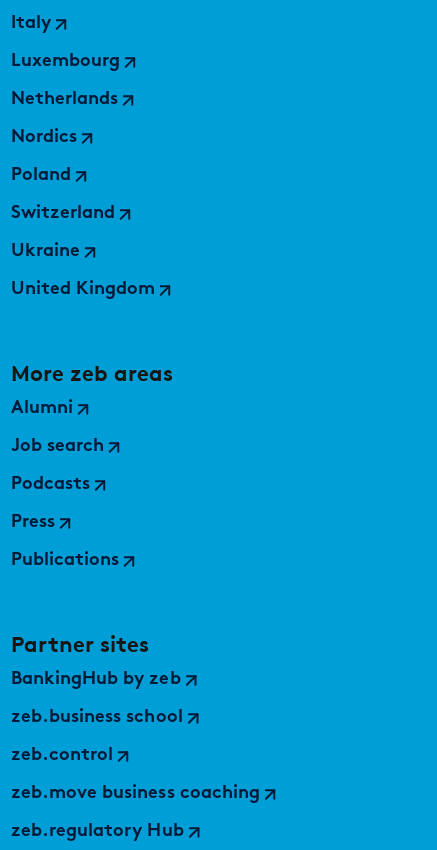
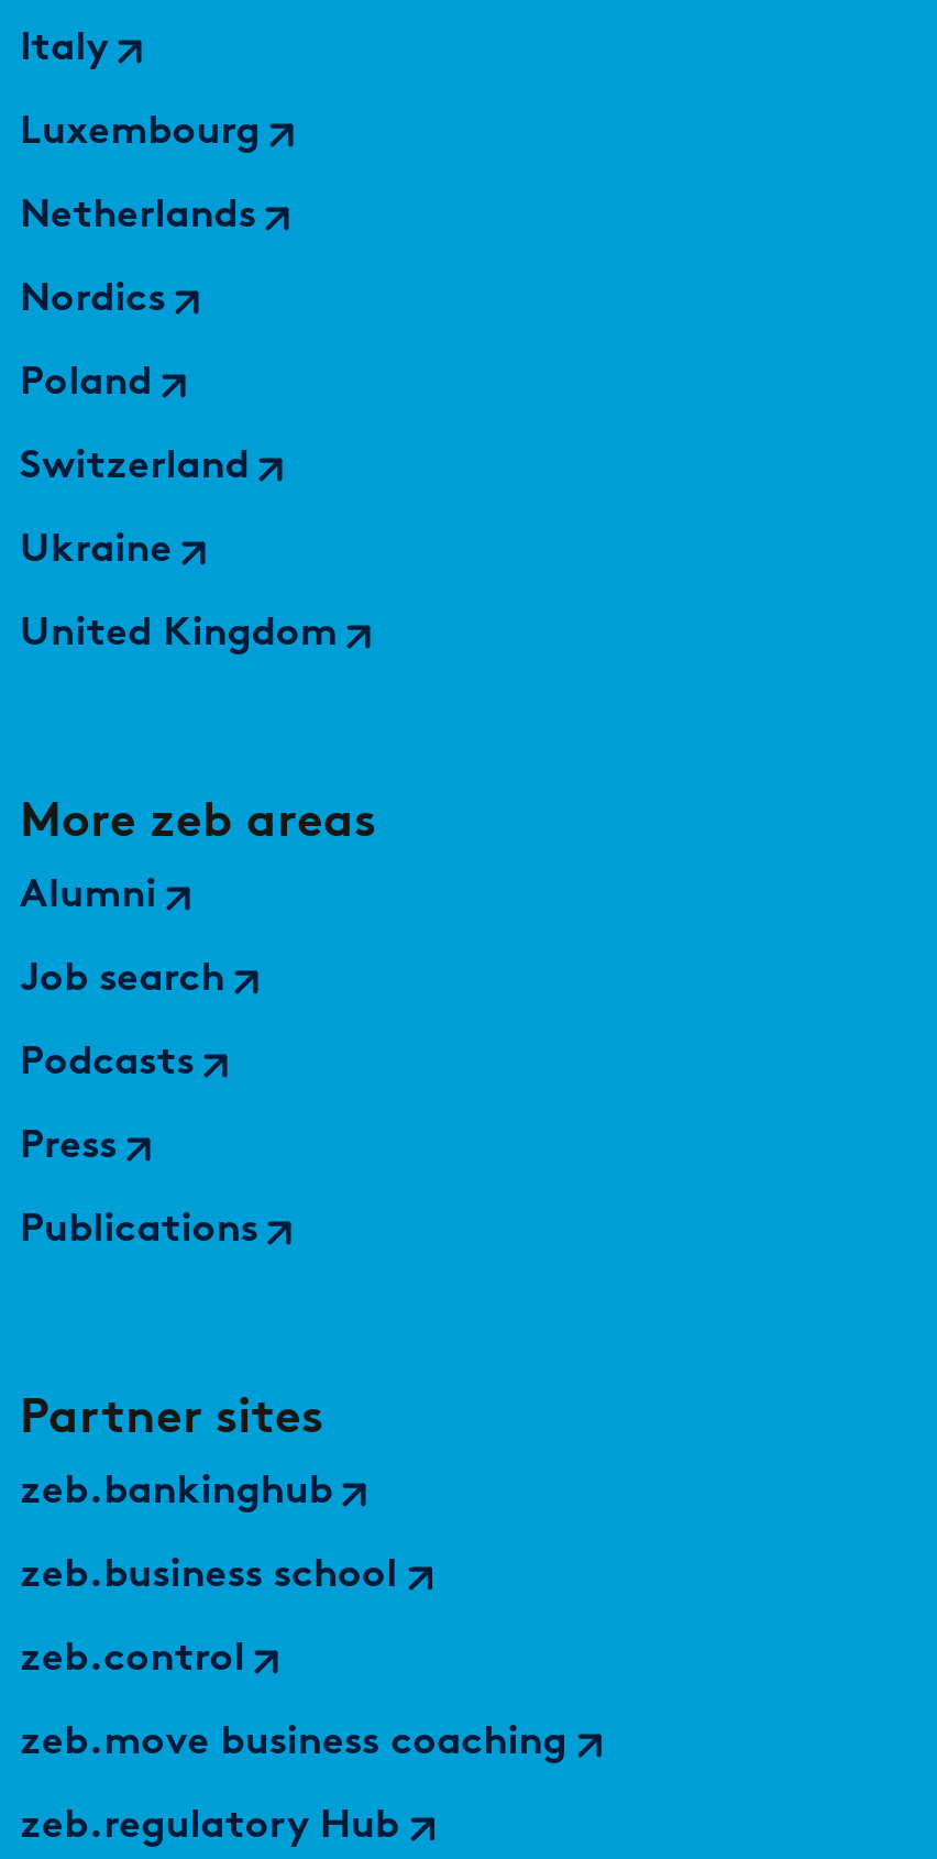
- BankingHub by zeb
+ zeb.bankinghub
